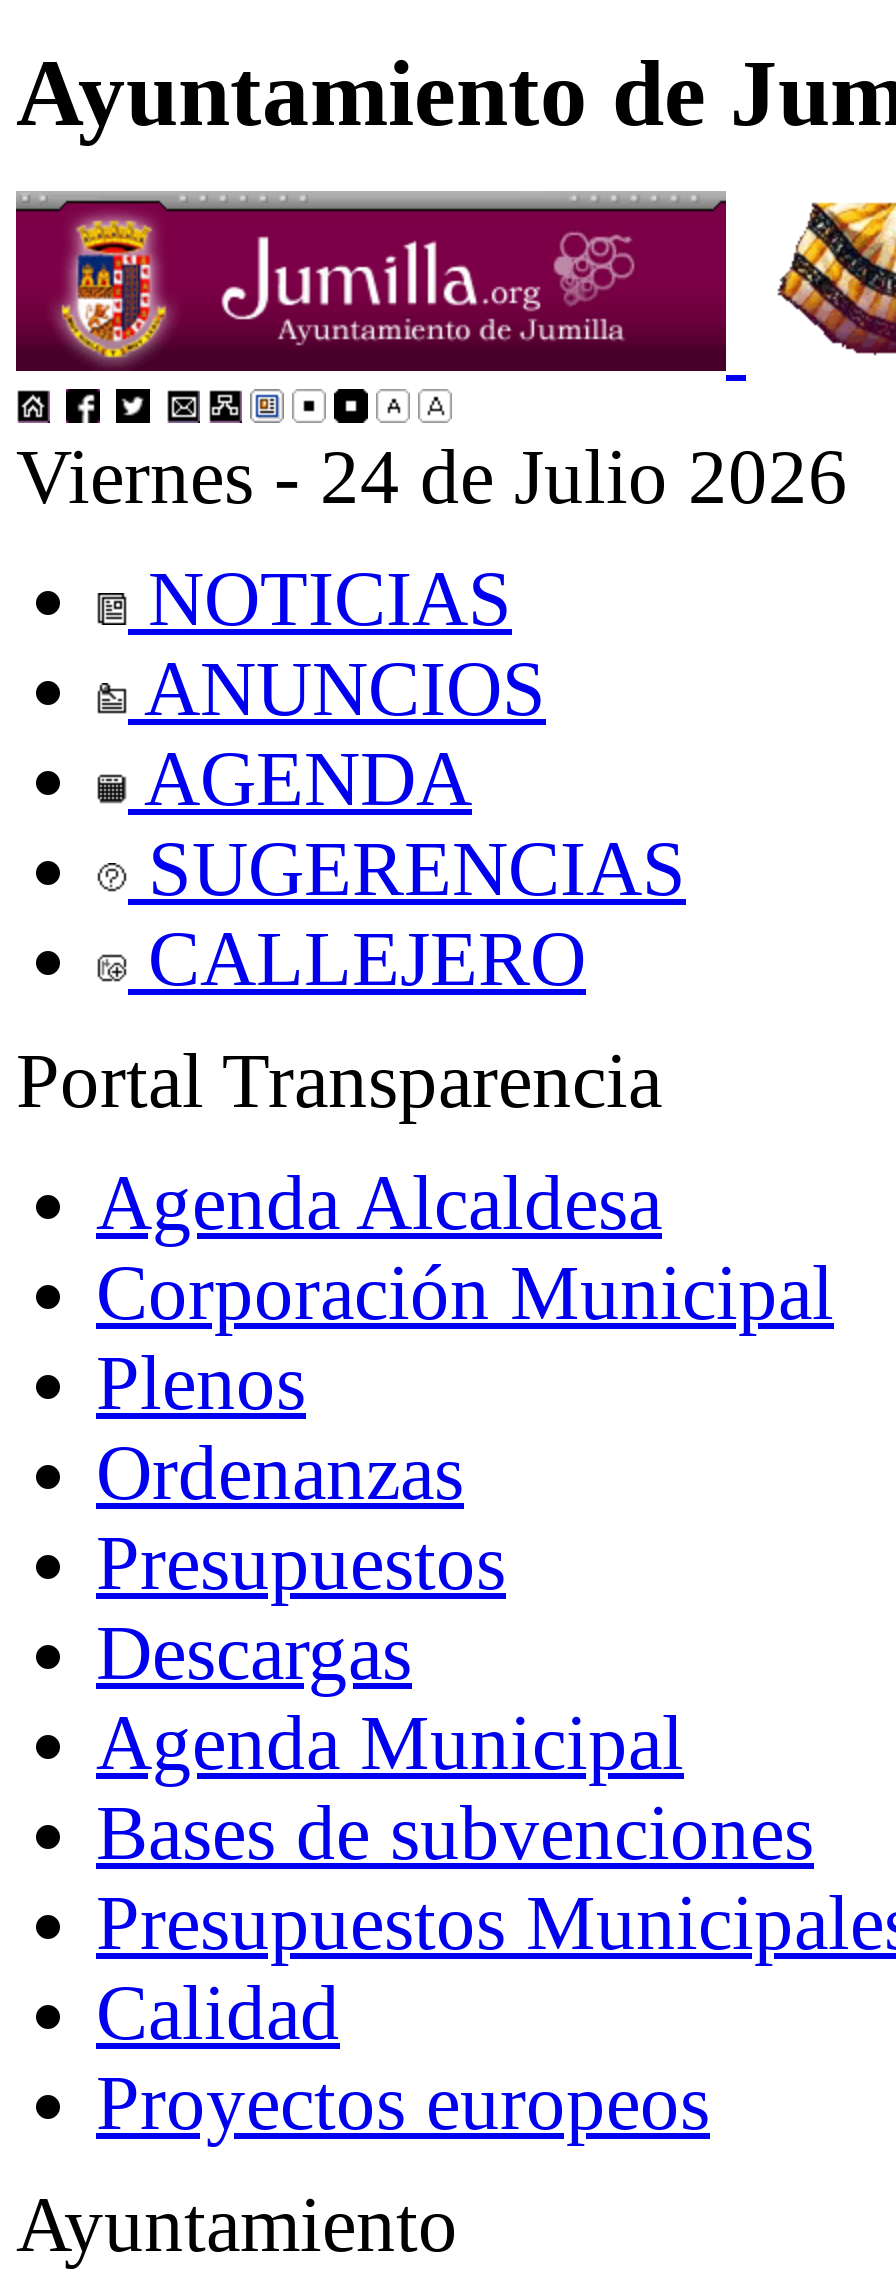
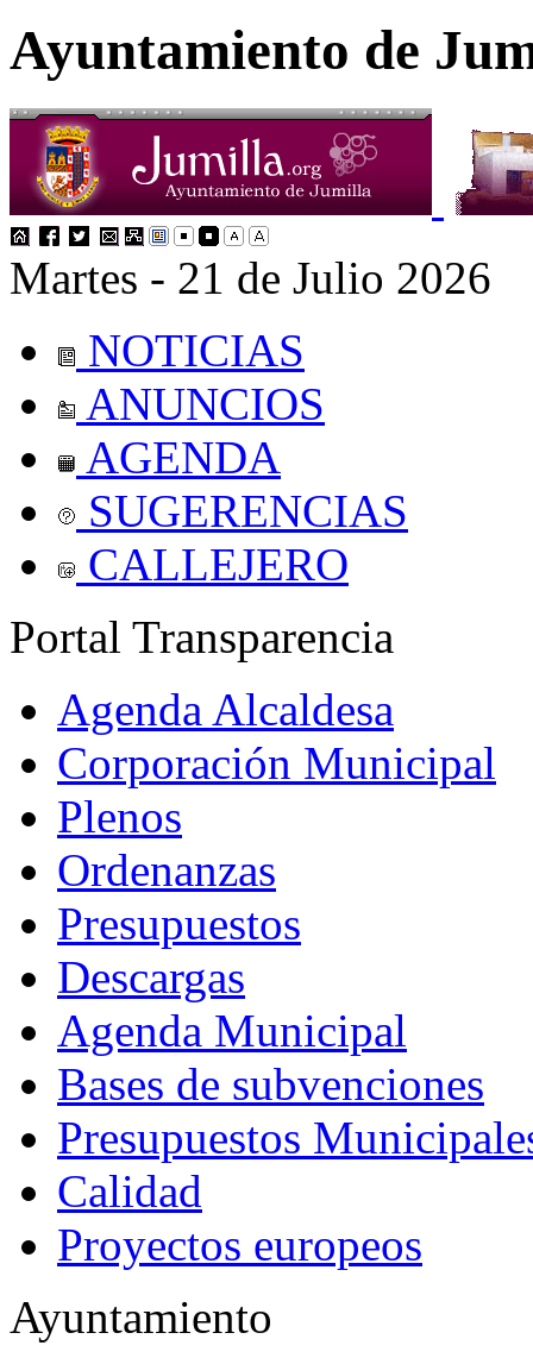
- [image]
- Viernes - 24 de Julio 2026
+ [image]
+ Martes - 21 de Julio 2026
